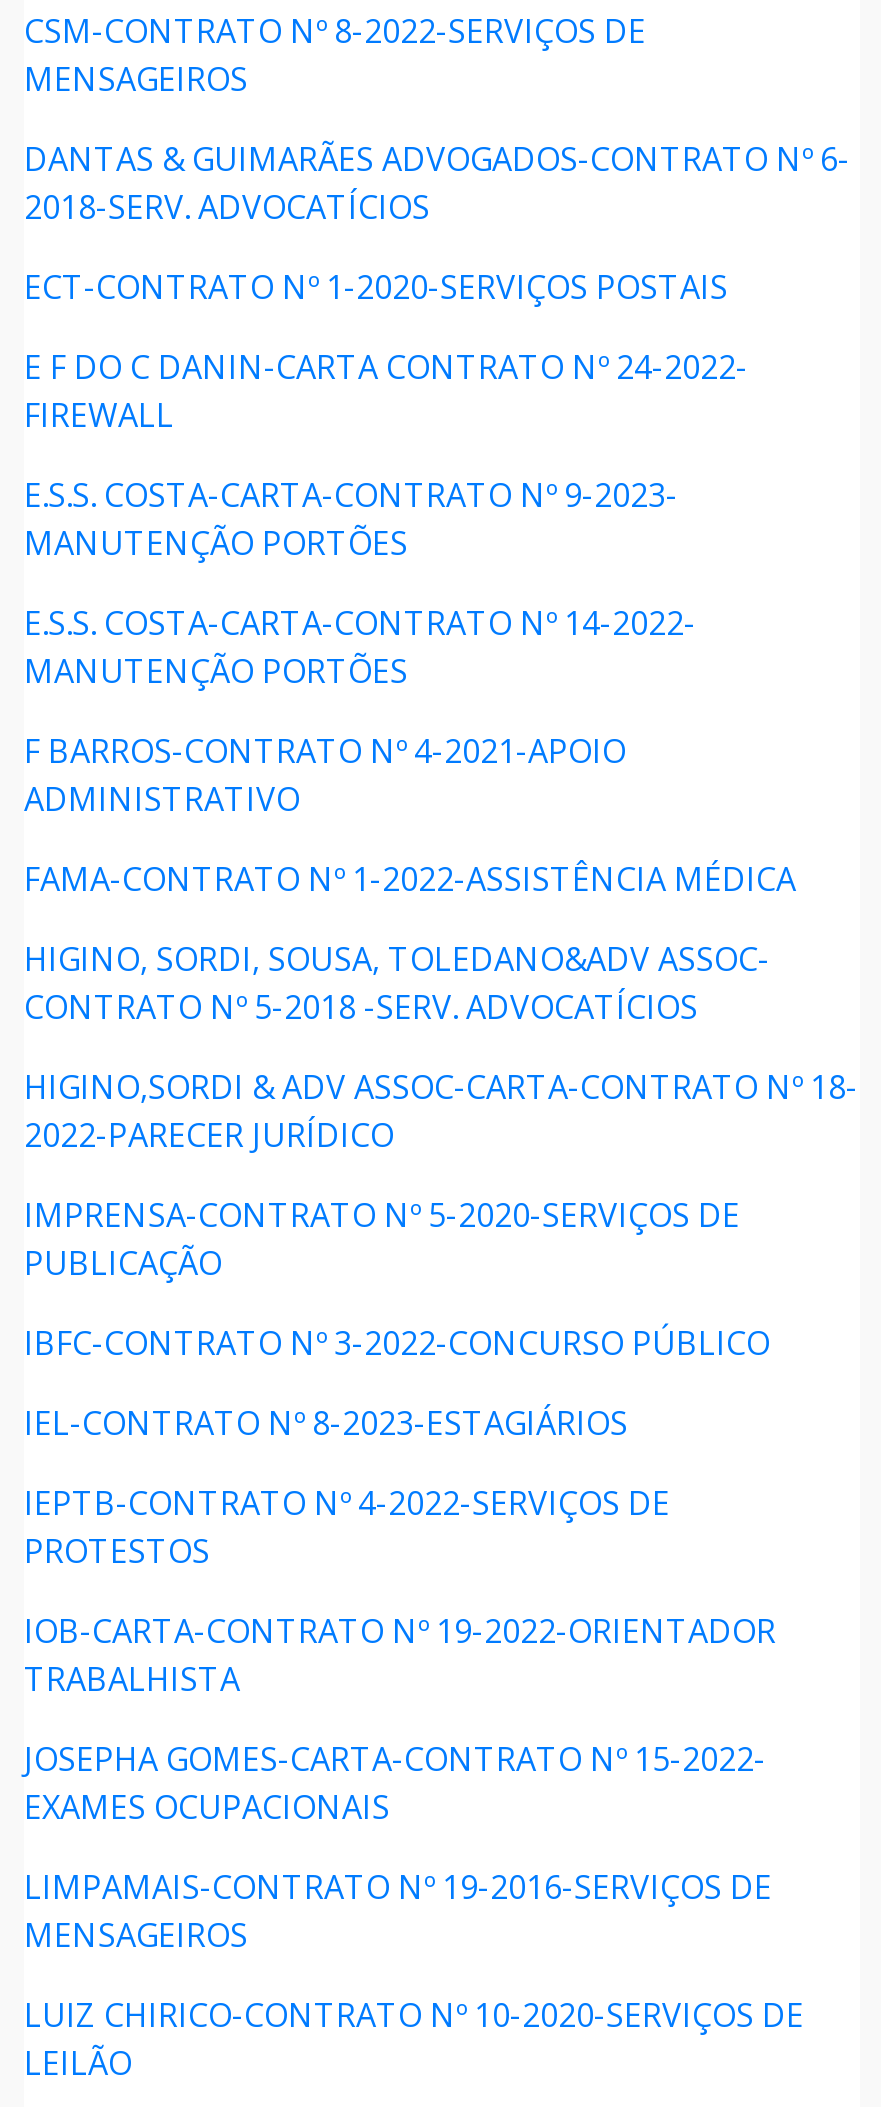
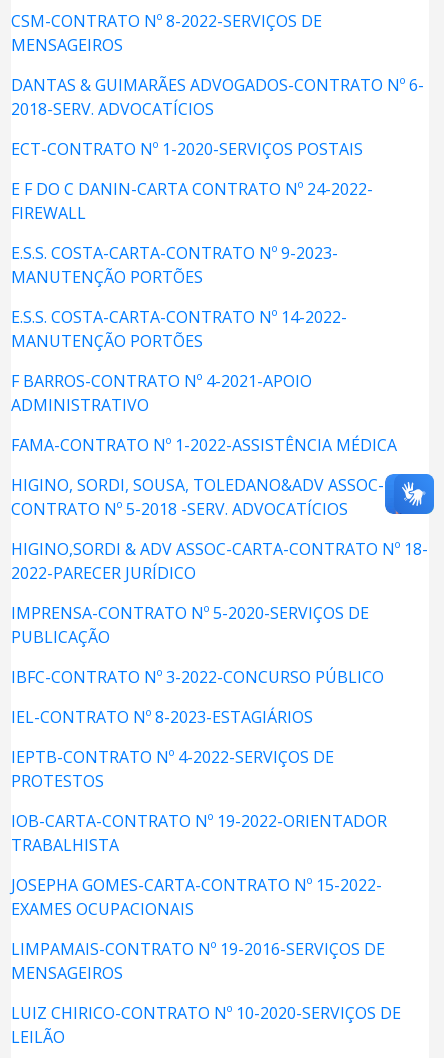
+ [image]
